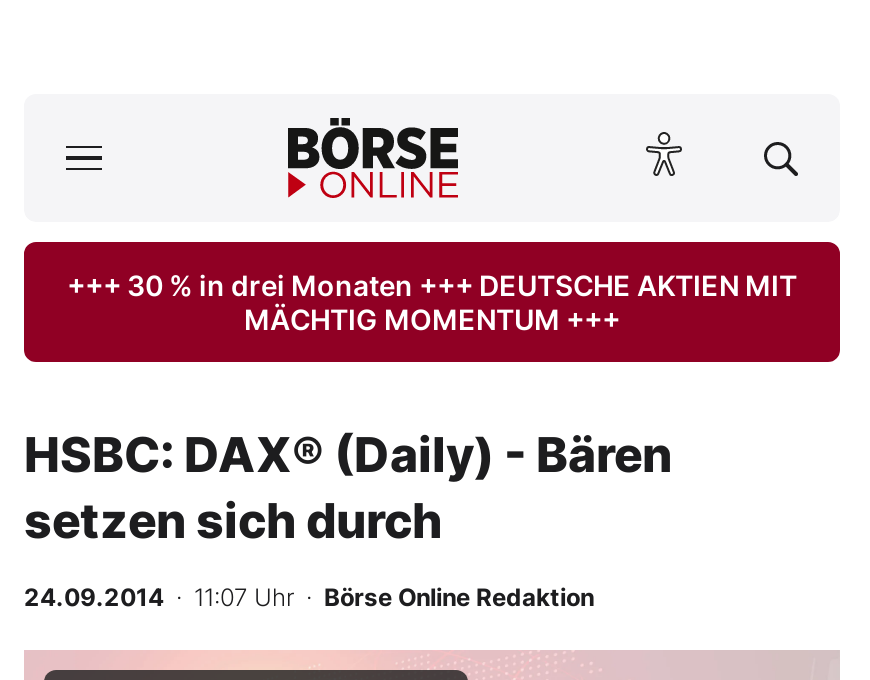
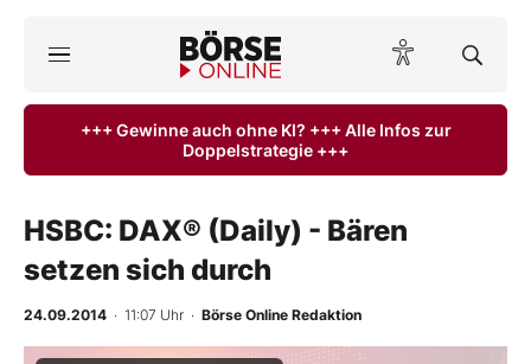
- +++ 30 % in drei Monaten +++ DEUTSCHE AKTIEN MIT
- MÄCHTIG MOMENTUM +++
+ +++ Gewinne auch ohne KI? +++ Alle Infos zur
+ Doppelstrategie +++
